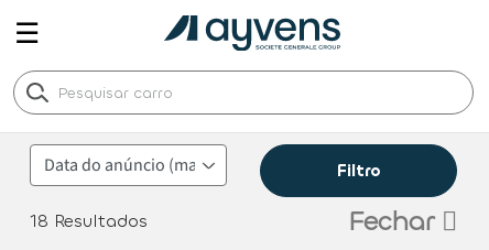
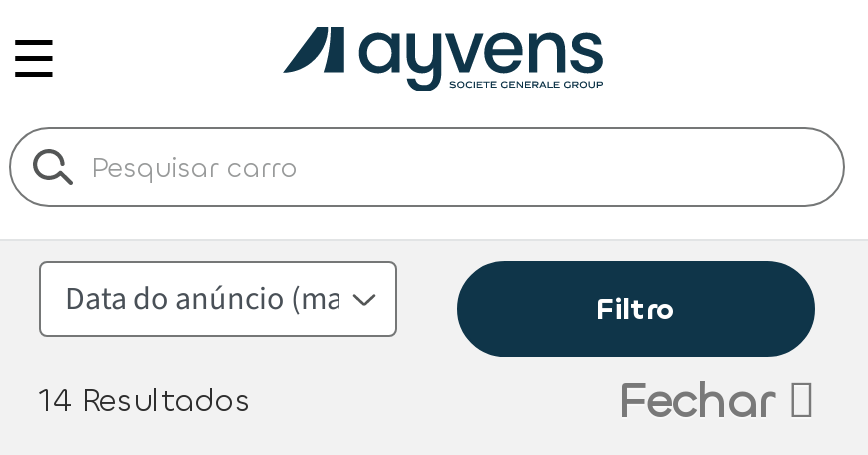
- 18 Resultados
+ 14 Resultados
